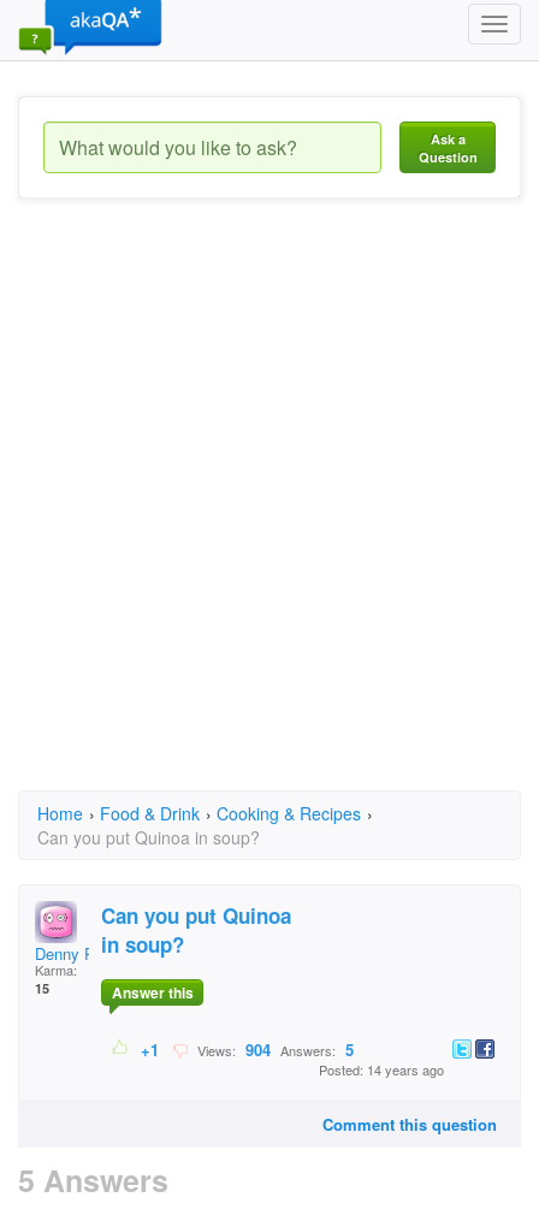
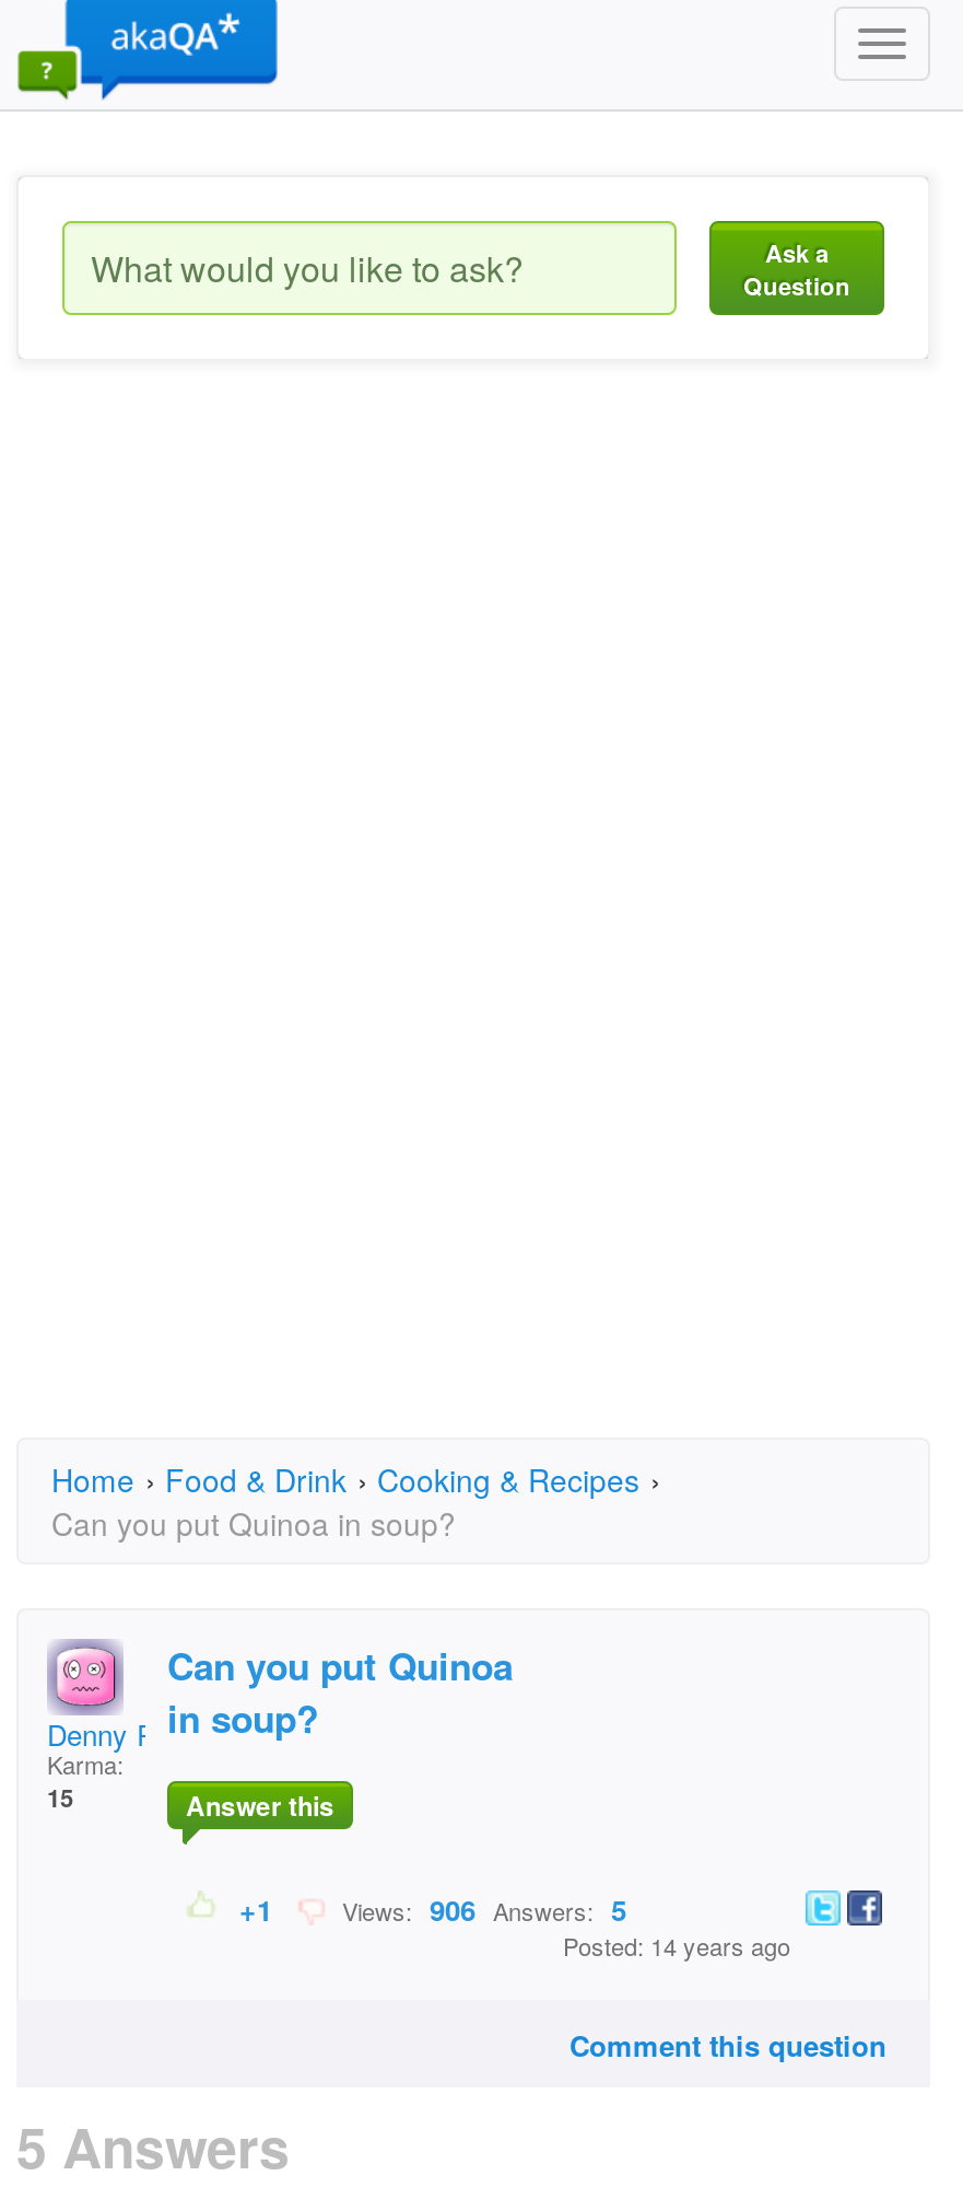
- Views: 904 Answers: 5
+ Views: 906 Answers: 5
